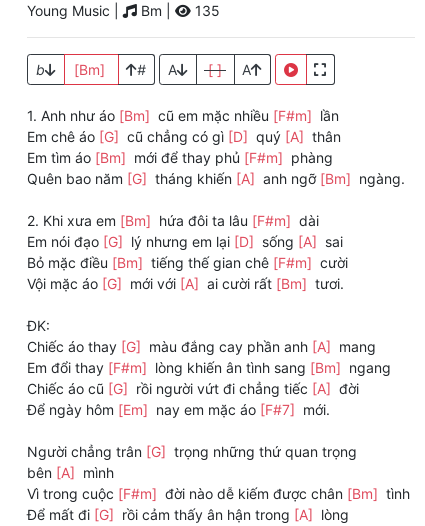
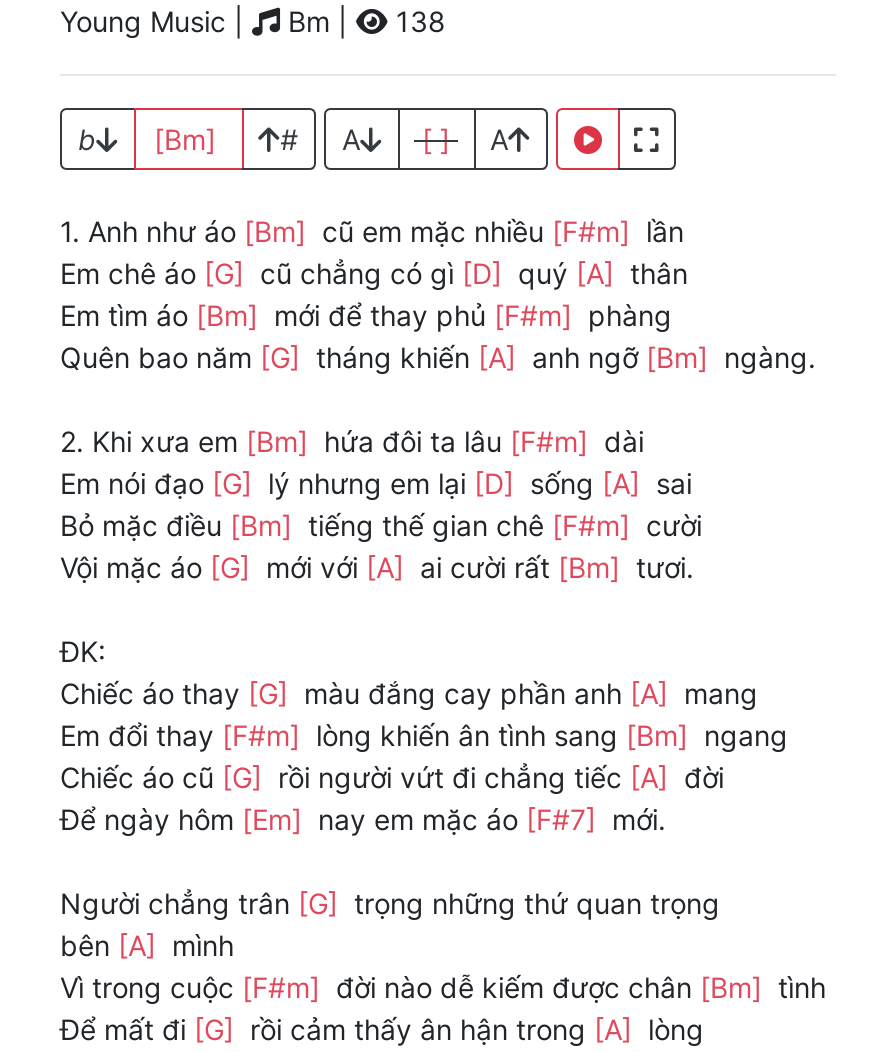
- 135
+ 138
